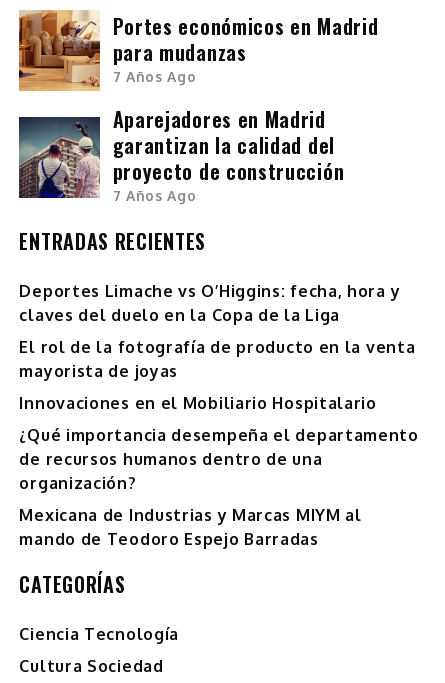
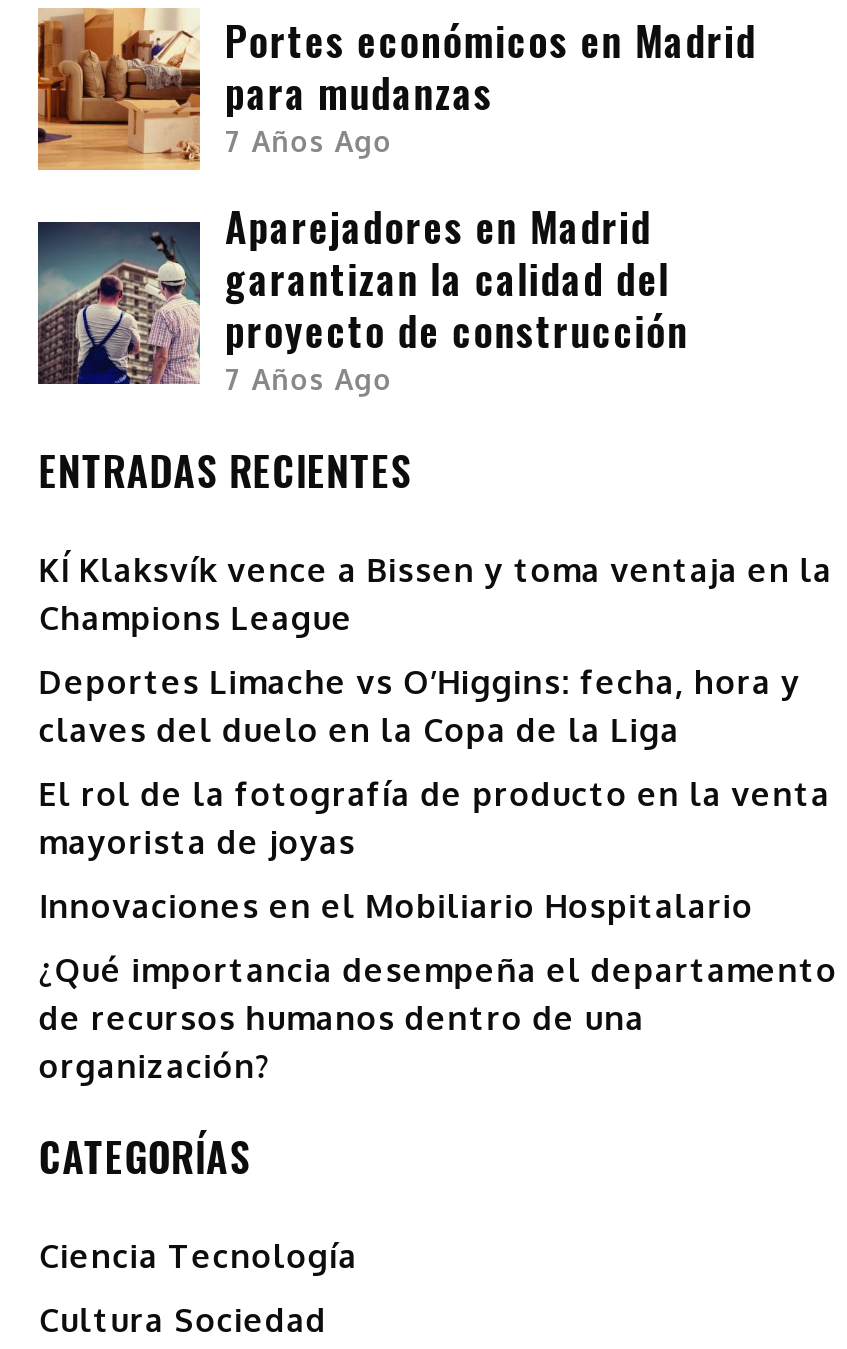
+ KÍ Klaksvík vence a Bissen y toma ventaja en la
+ Champions League

moved down: Deportes Limache vs O’Higgins: fecha, hora y | claves del duelo en la Copa de la Liga | El rol de la fotografía de producto en la venta | mayorista de joyas | Innovaciones en el Mobiliario Hospitalario | ¿Qué importancia desempeña el departamento | de recursos humanos dentro de una | organización?

- Mexicana de Industrias y Marcas MIYM al
- mando de Teodoro Espejo Barradas
